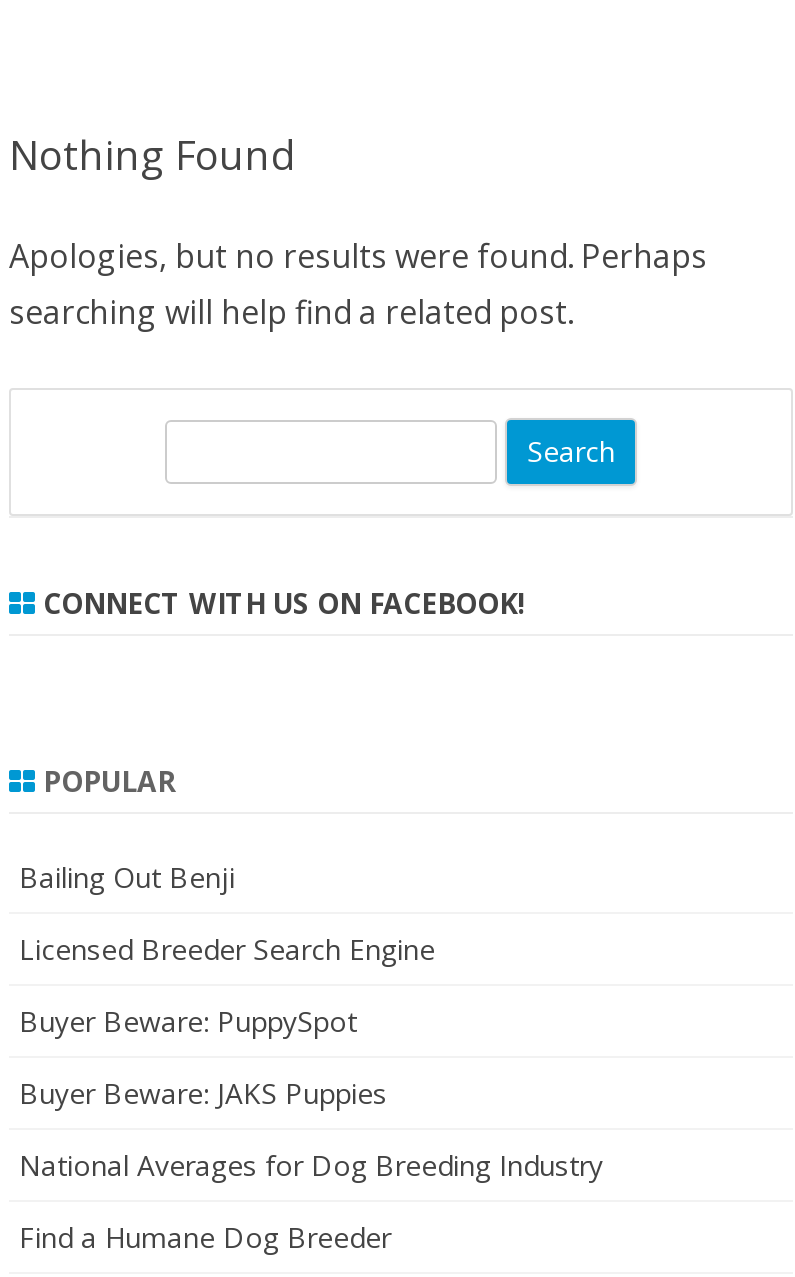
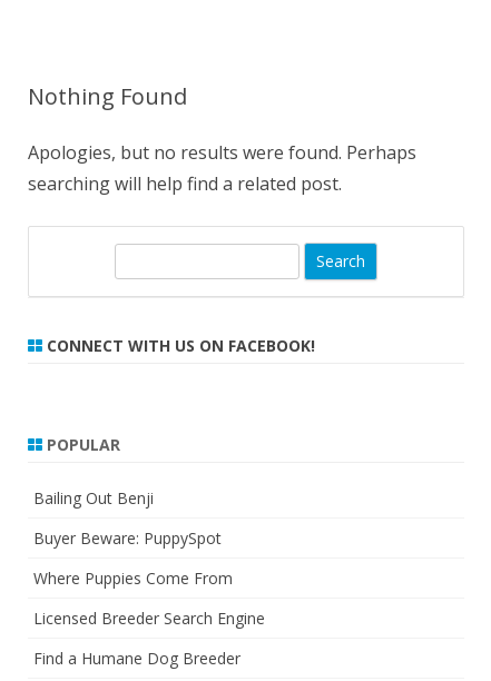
moved down: Licensed Breeder Search Engine

- Buyer Beware: JAKS Puppies
+ Where Puppies Come From

- National Averages for Dog Breeding Industry
